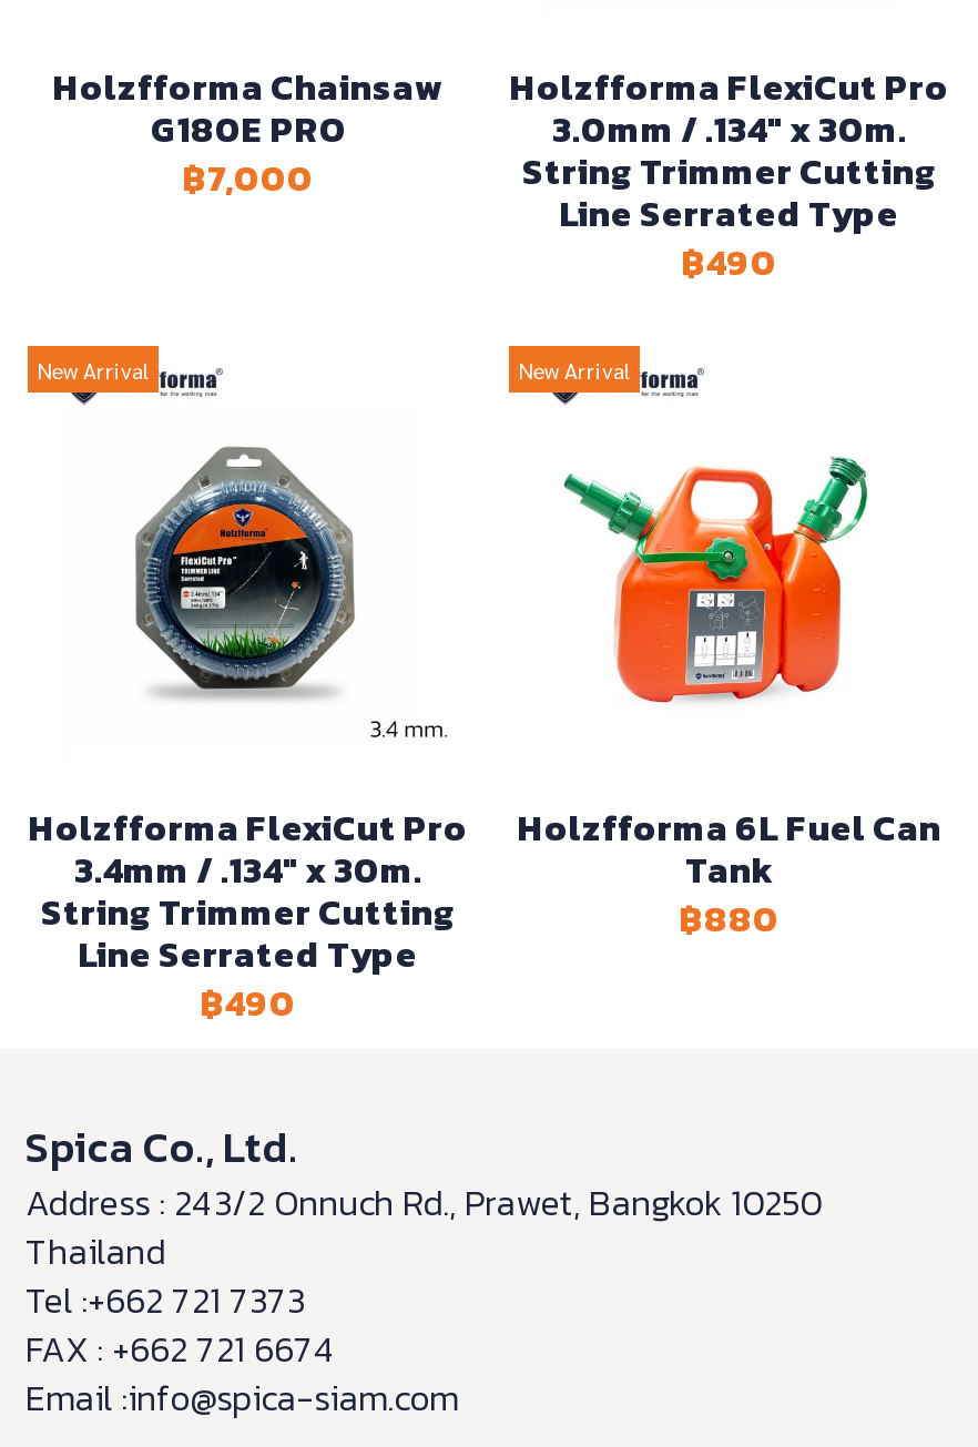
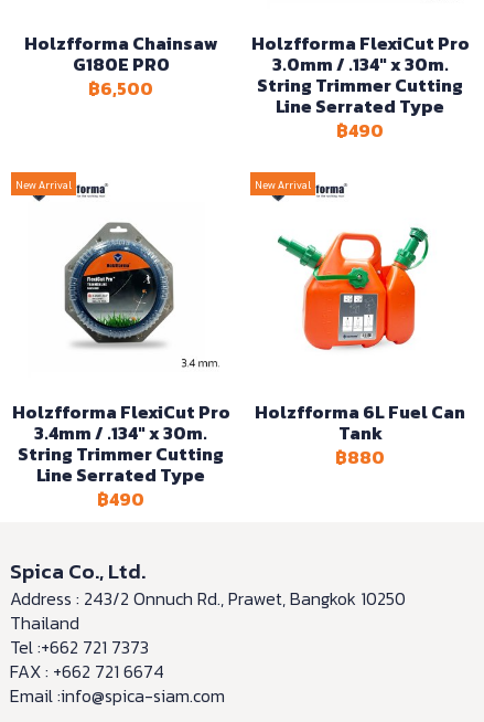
- ฿7,000
+ ฿6,500
